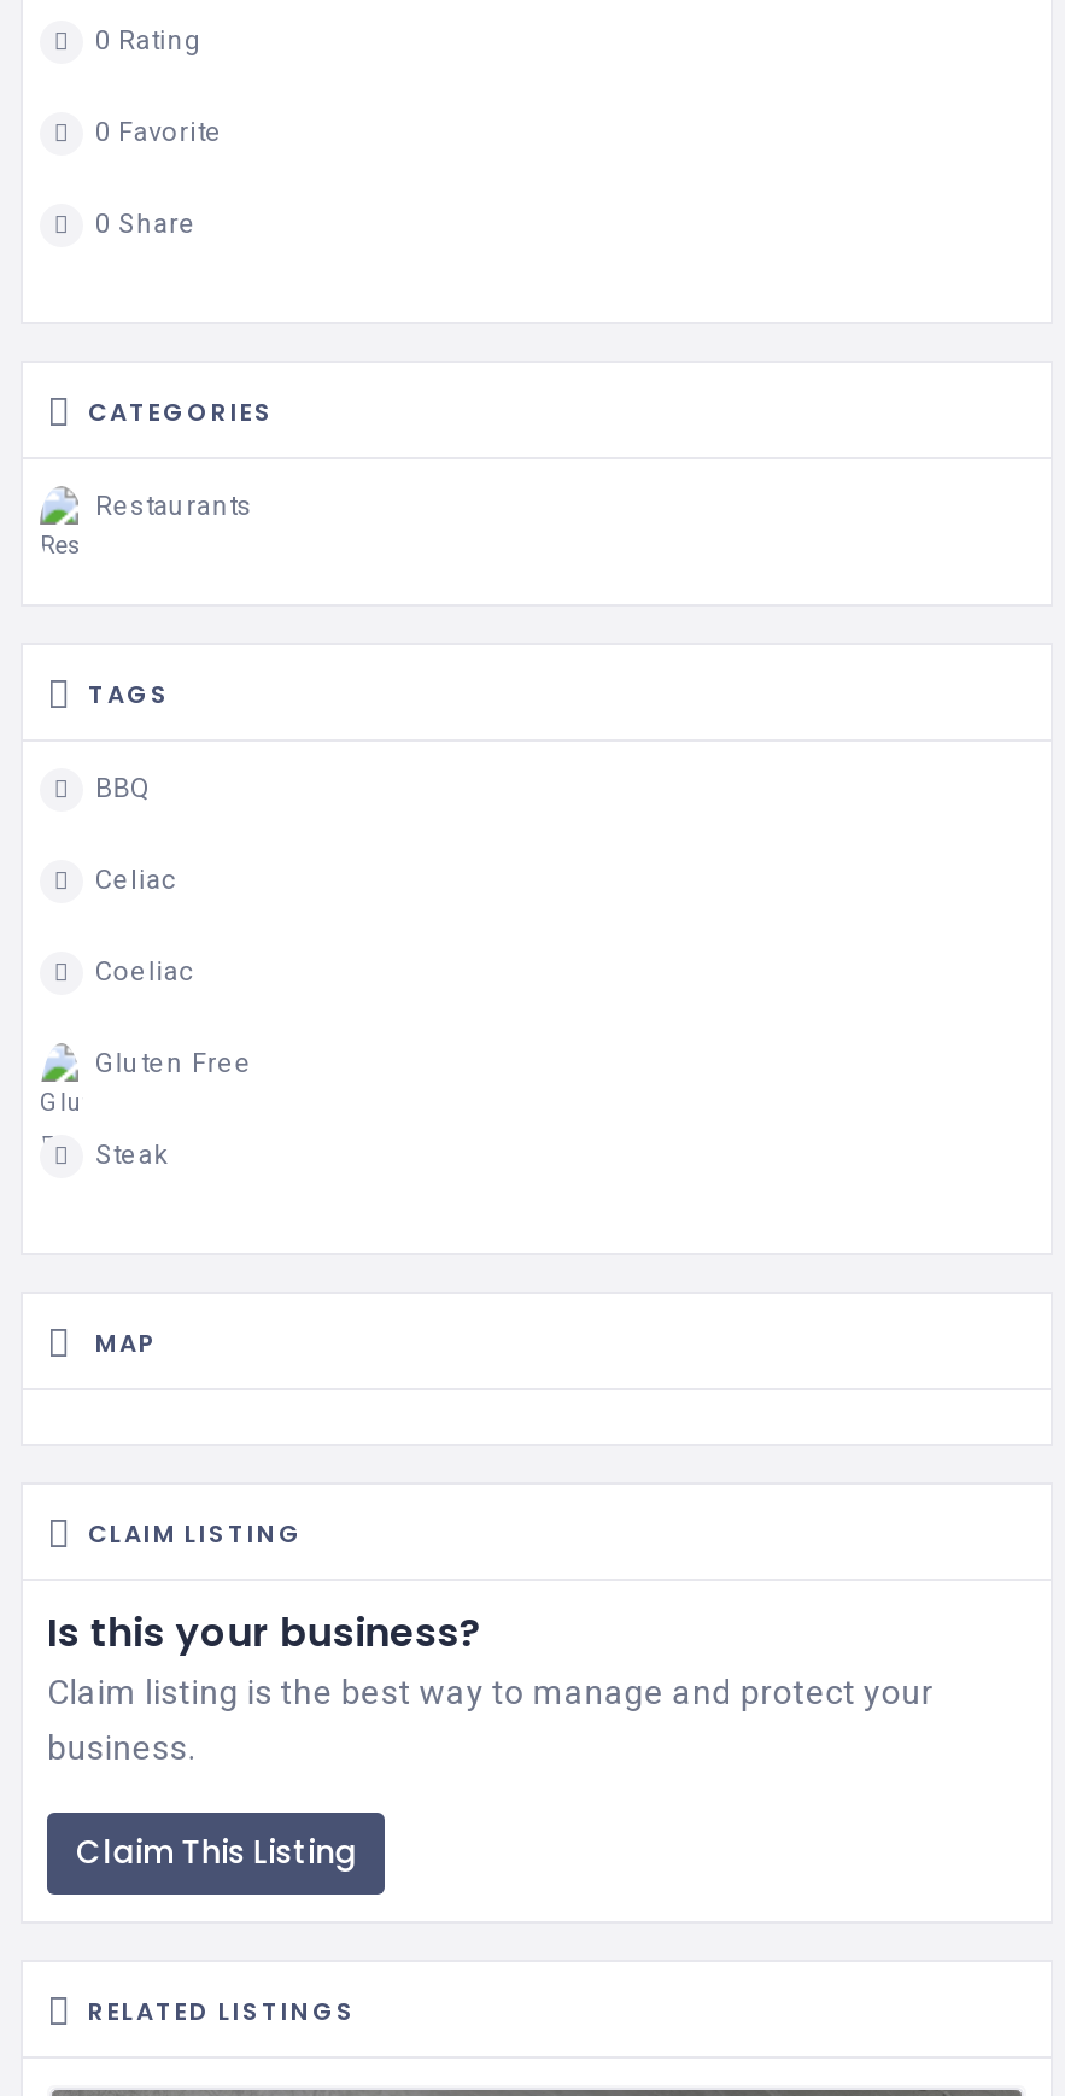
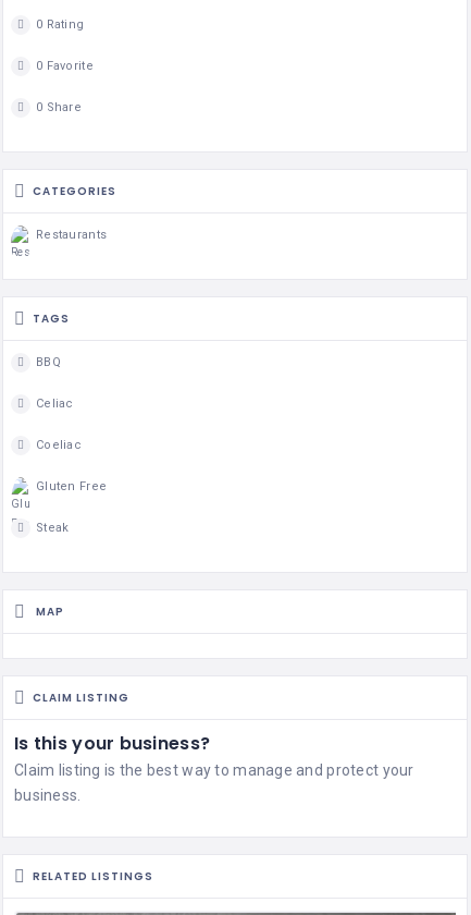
- Claim This Listing
